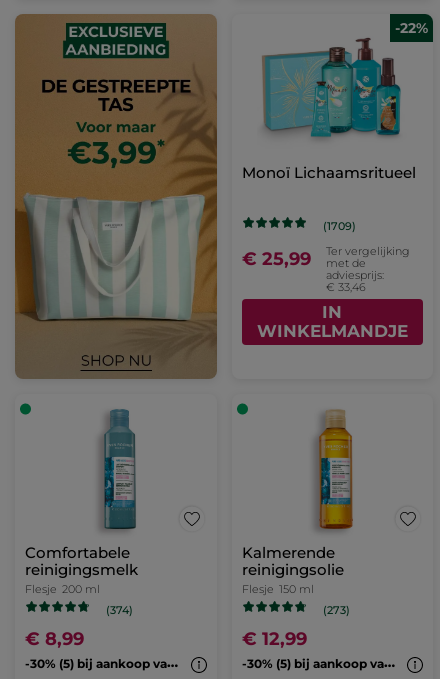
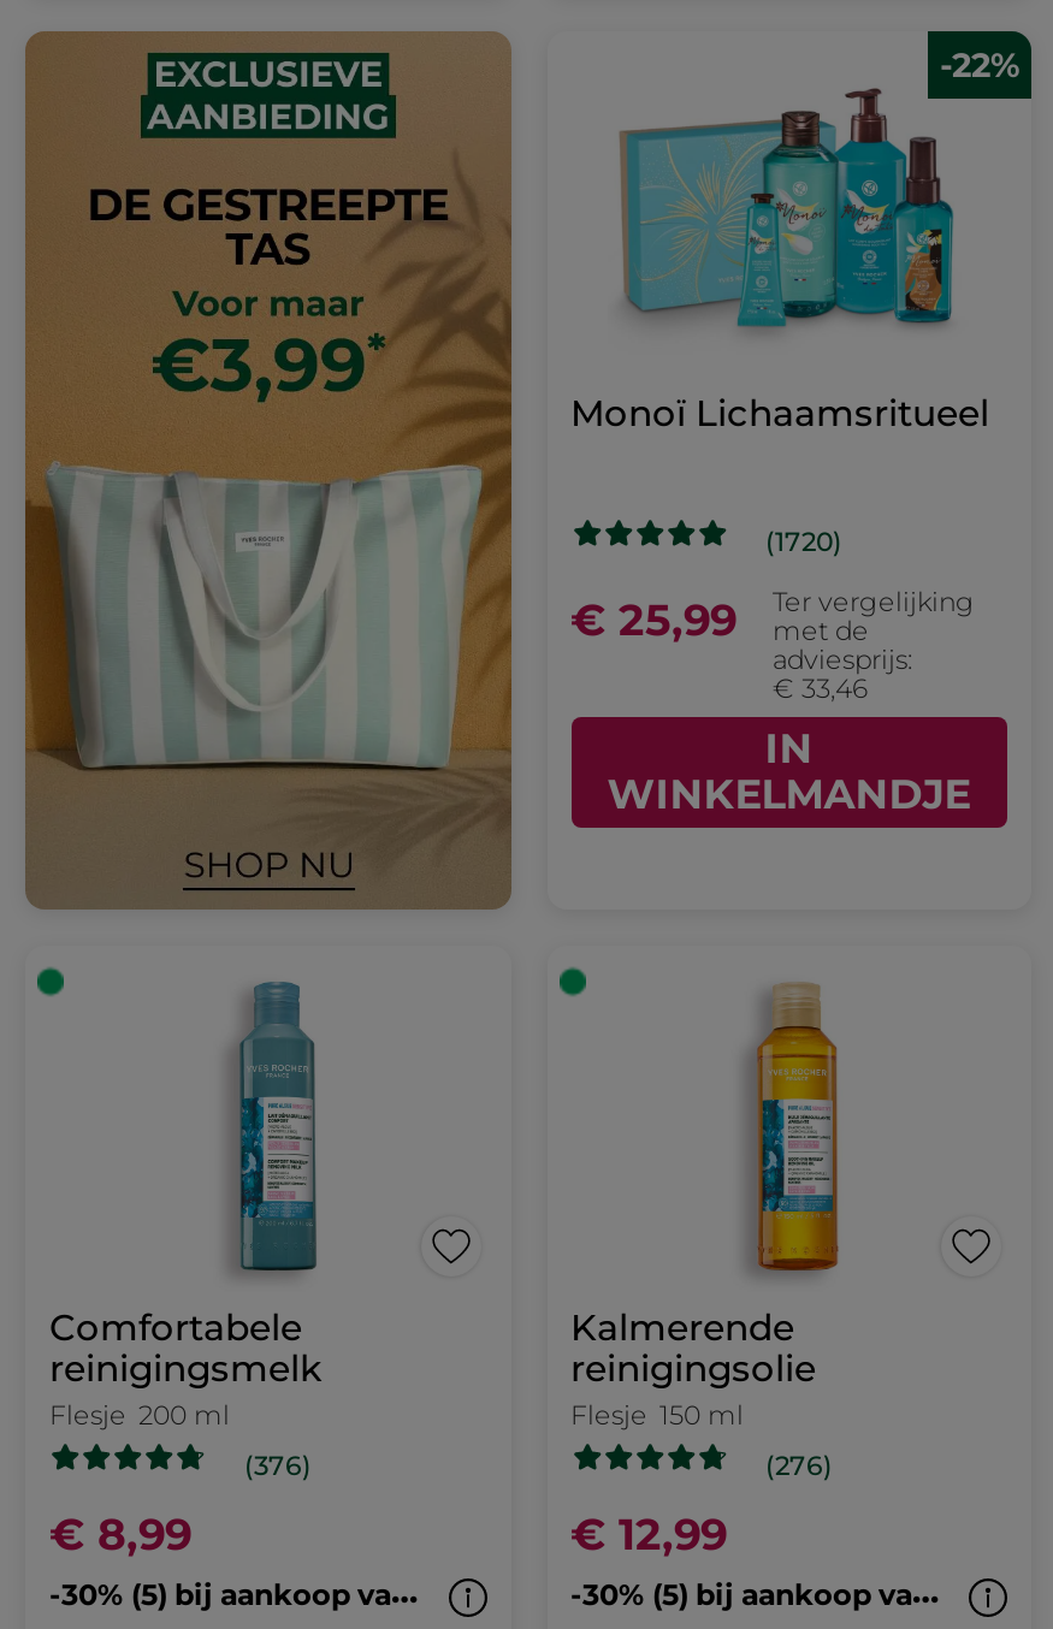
- (1709)
+ (1720)

- (374)
+ (376)

- (273)
+ (276)
